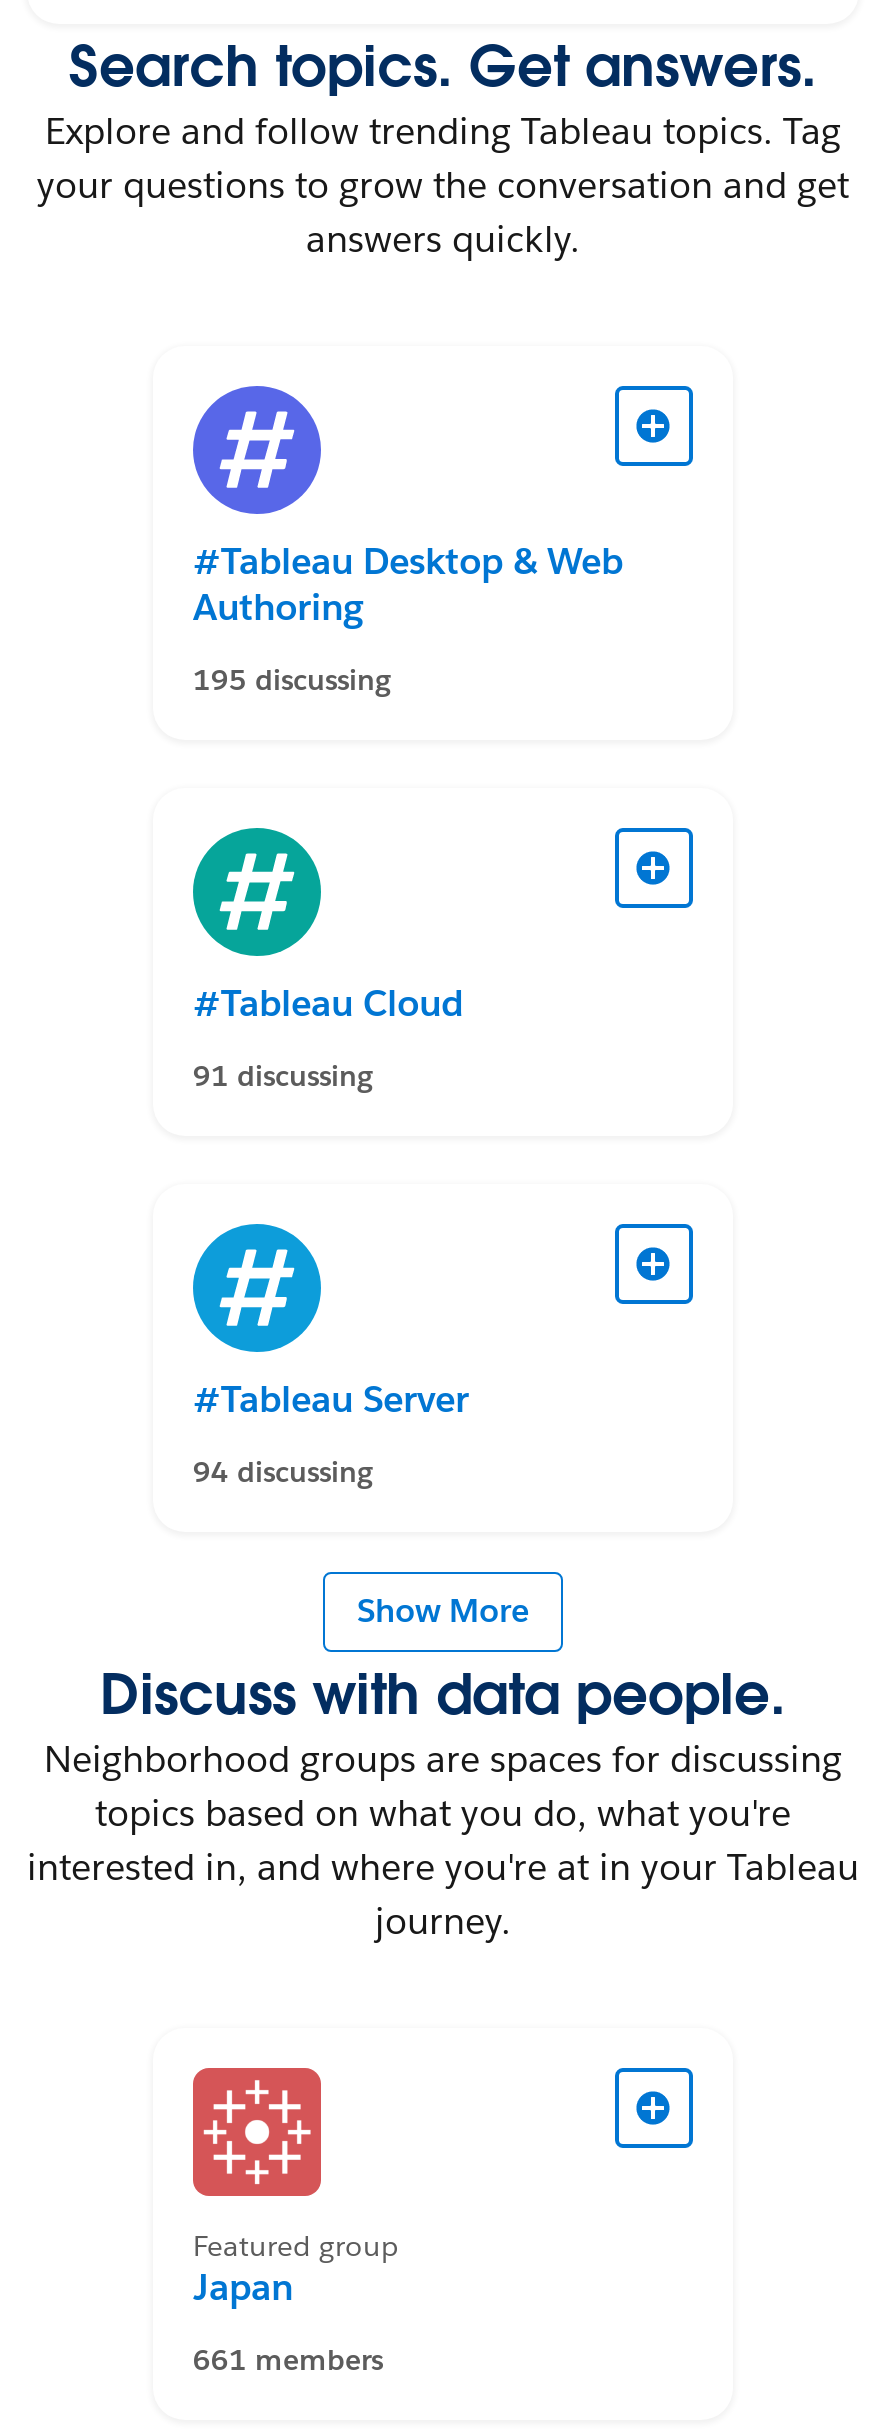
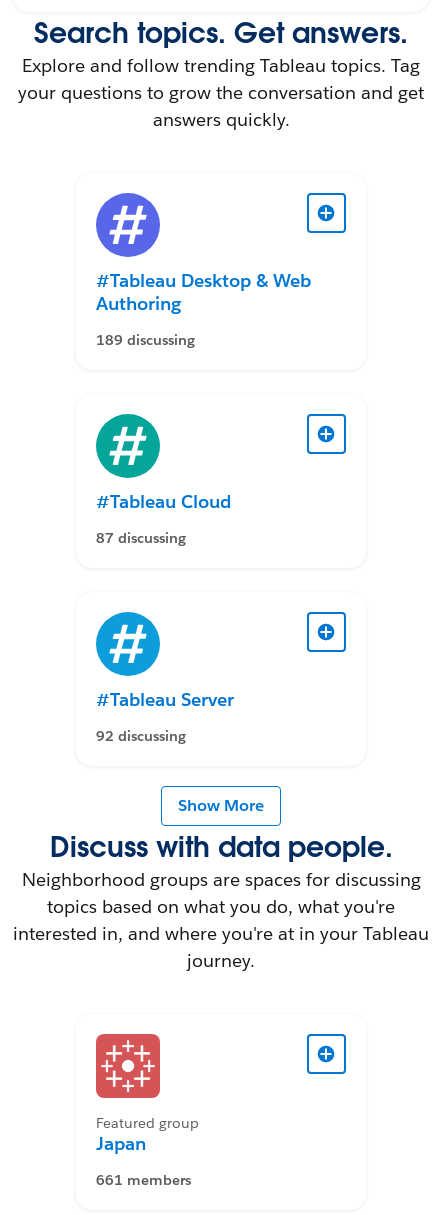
- 195 discussing
+ 189 discussing

- 91 discussing
+ 87 discussing

- 94 discussing
+ 92 discussing
